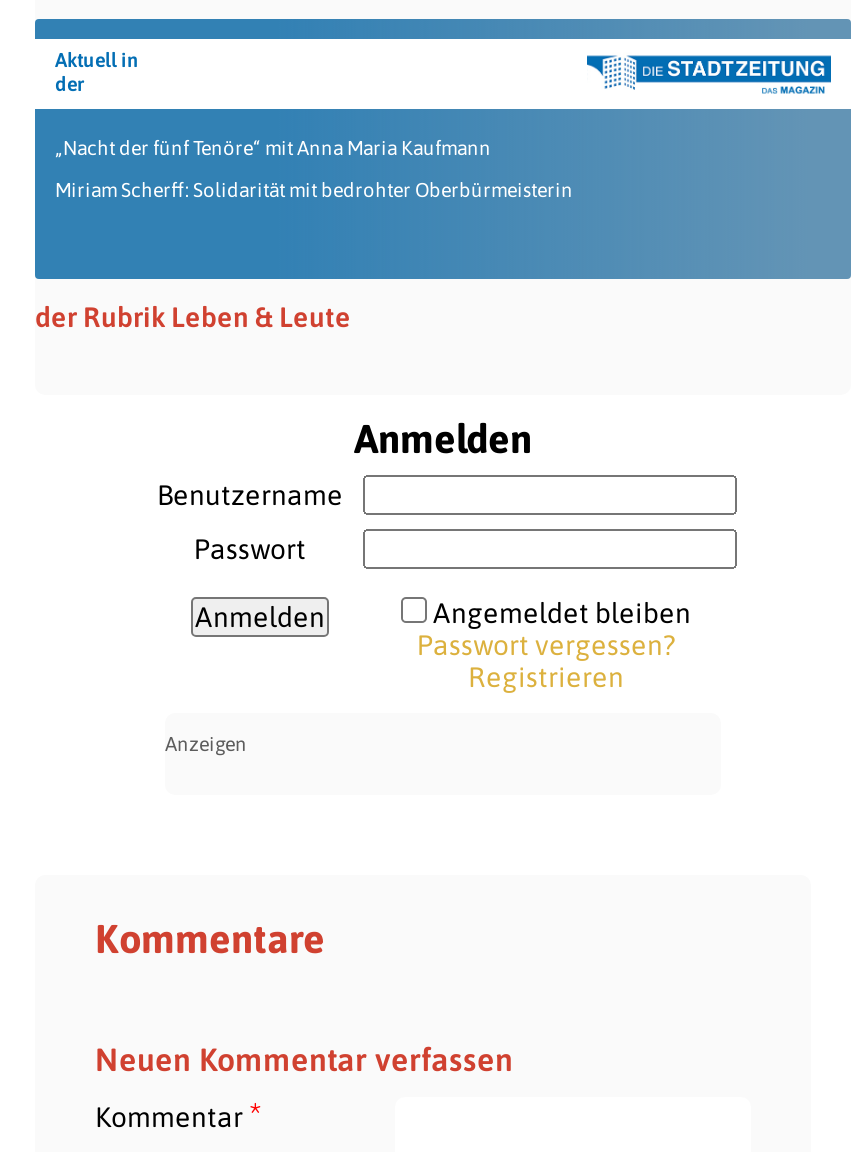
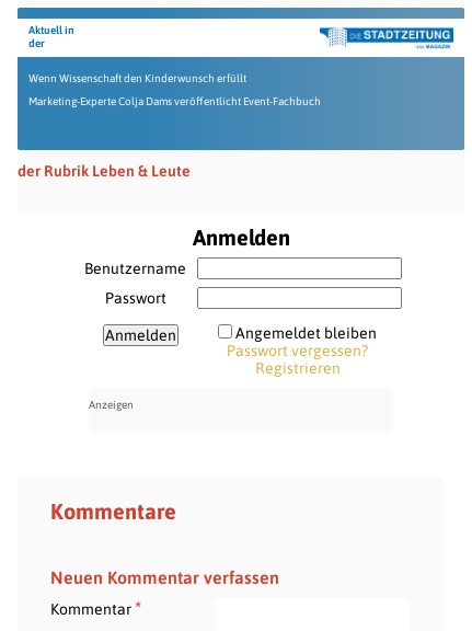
- „Nacht der fünf Tenöre“ mit Anna Maria Kaufmann
+ Wenn Wissenschaft den Kinderwunsch erfüllt

- Miriam Scherff: Solidarität mit bedrohter Oberbürmeisterin
+ Marketing-Experte Colja Dams veröffentlicht Event-Fachbuch
